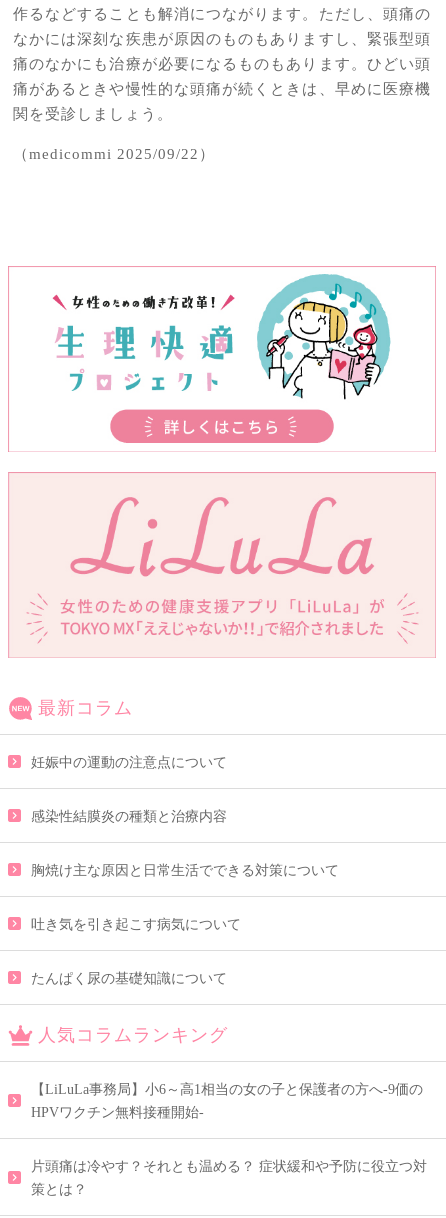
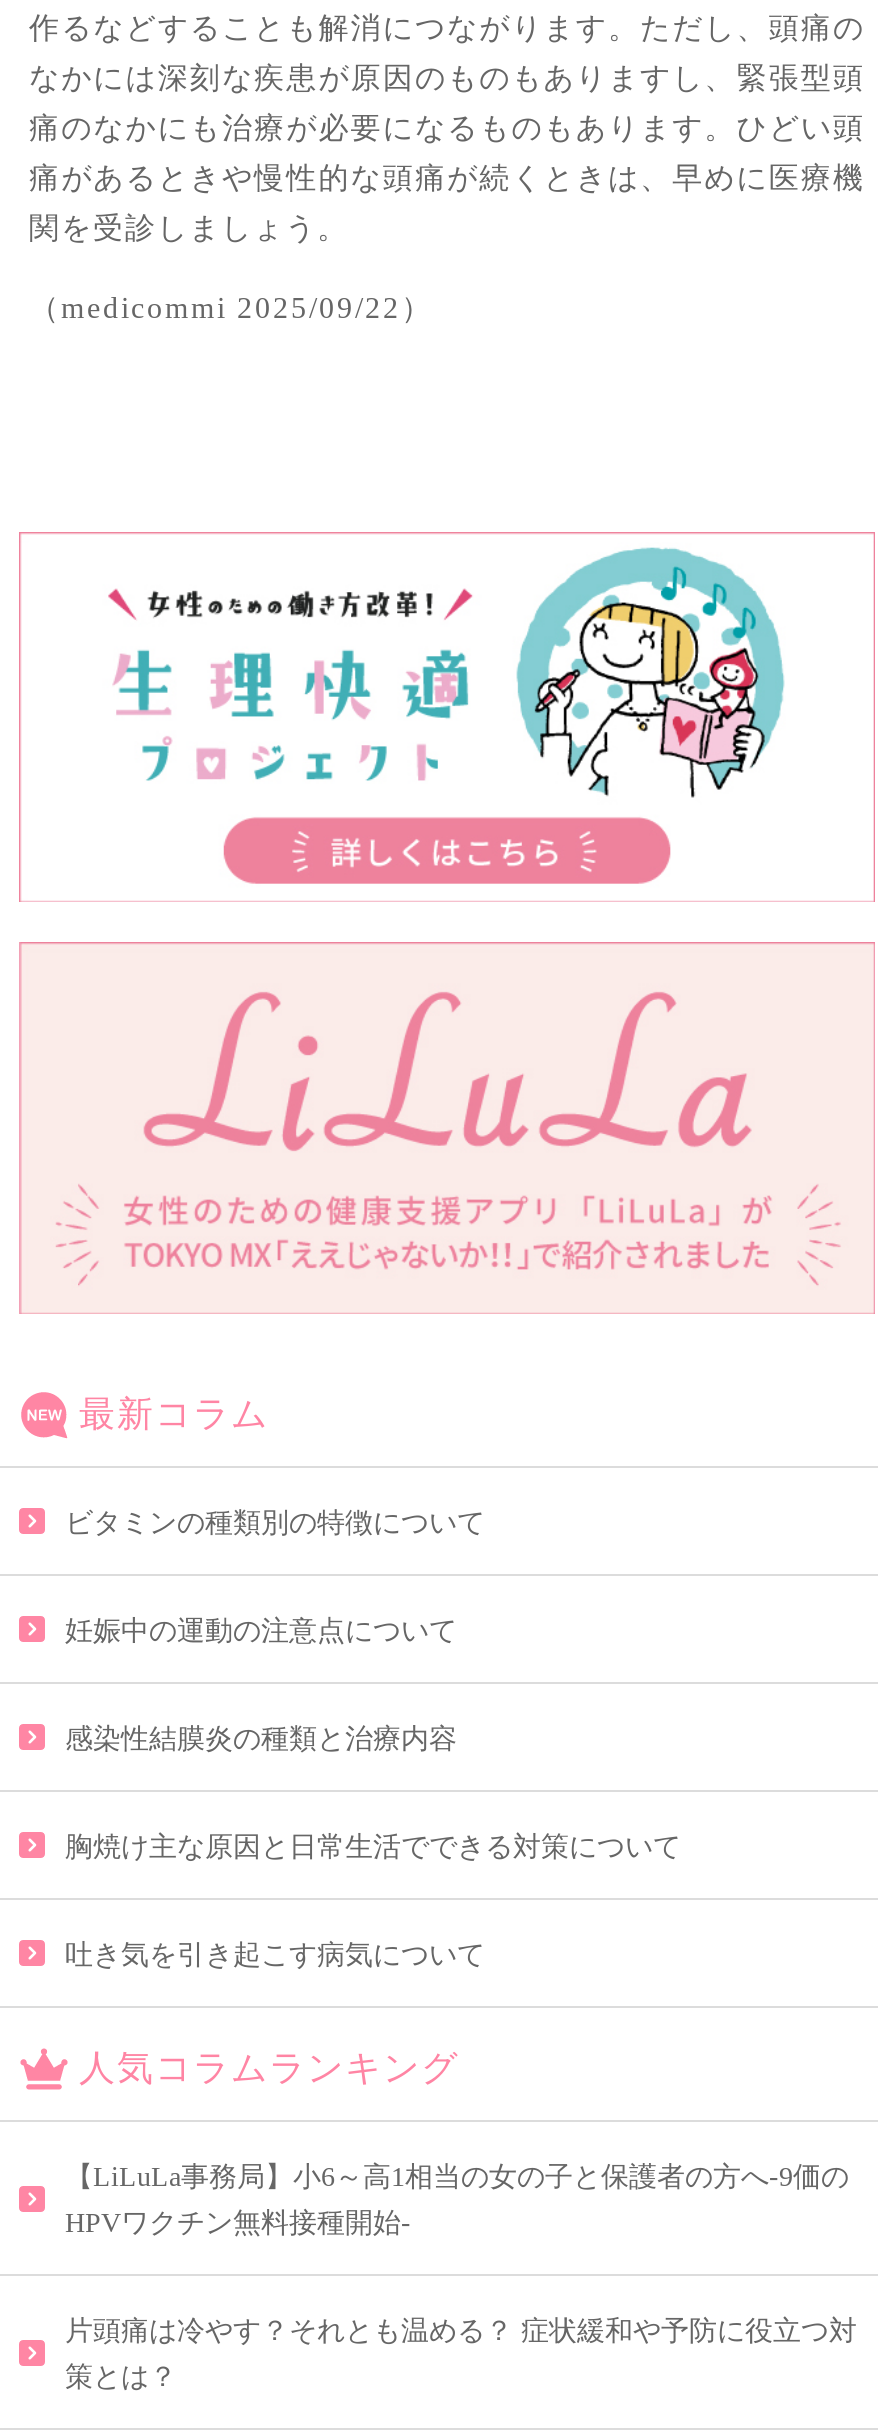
+ ビタミンの種類別の特徴について

moved down: 妊娠中の運動の注意点について | 感染性結膜炎の種類と治療内容 | 胸焼け主な原因と日常生活でできる対策について | 吐き気を引き起こす病気について

- たんぱく尿の基礎知識について
